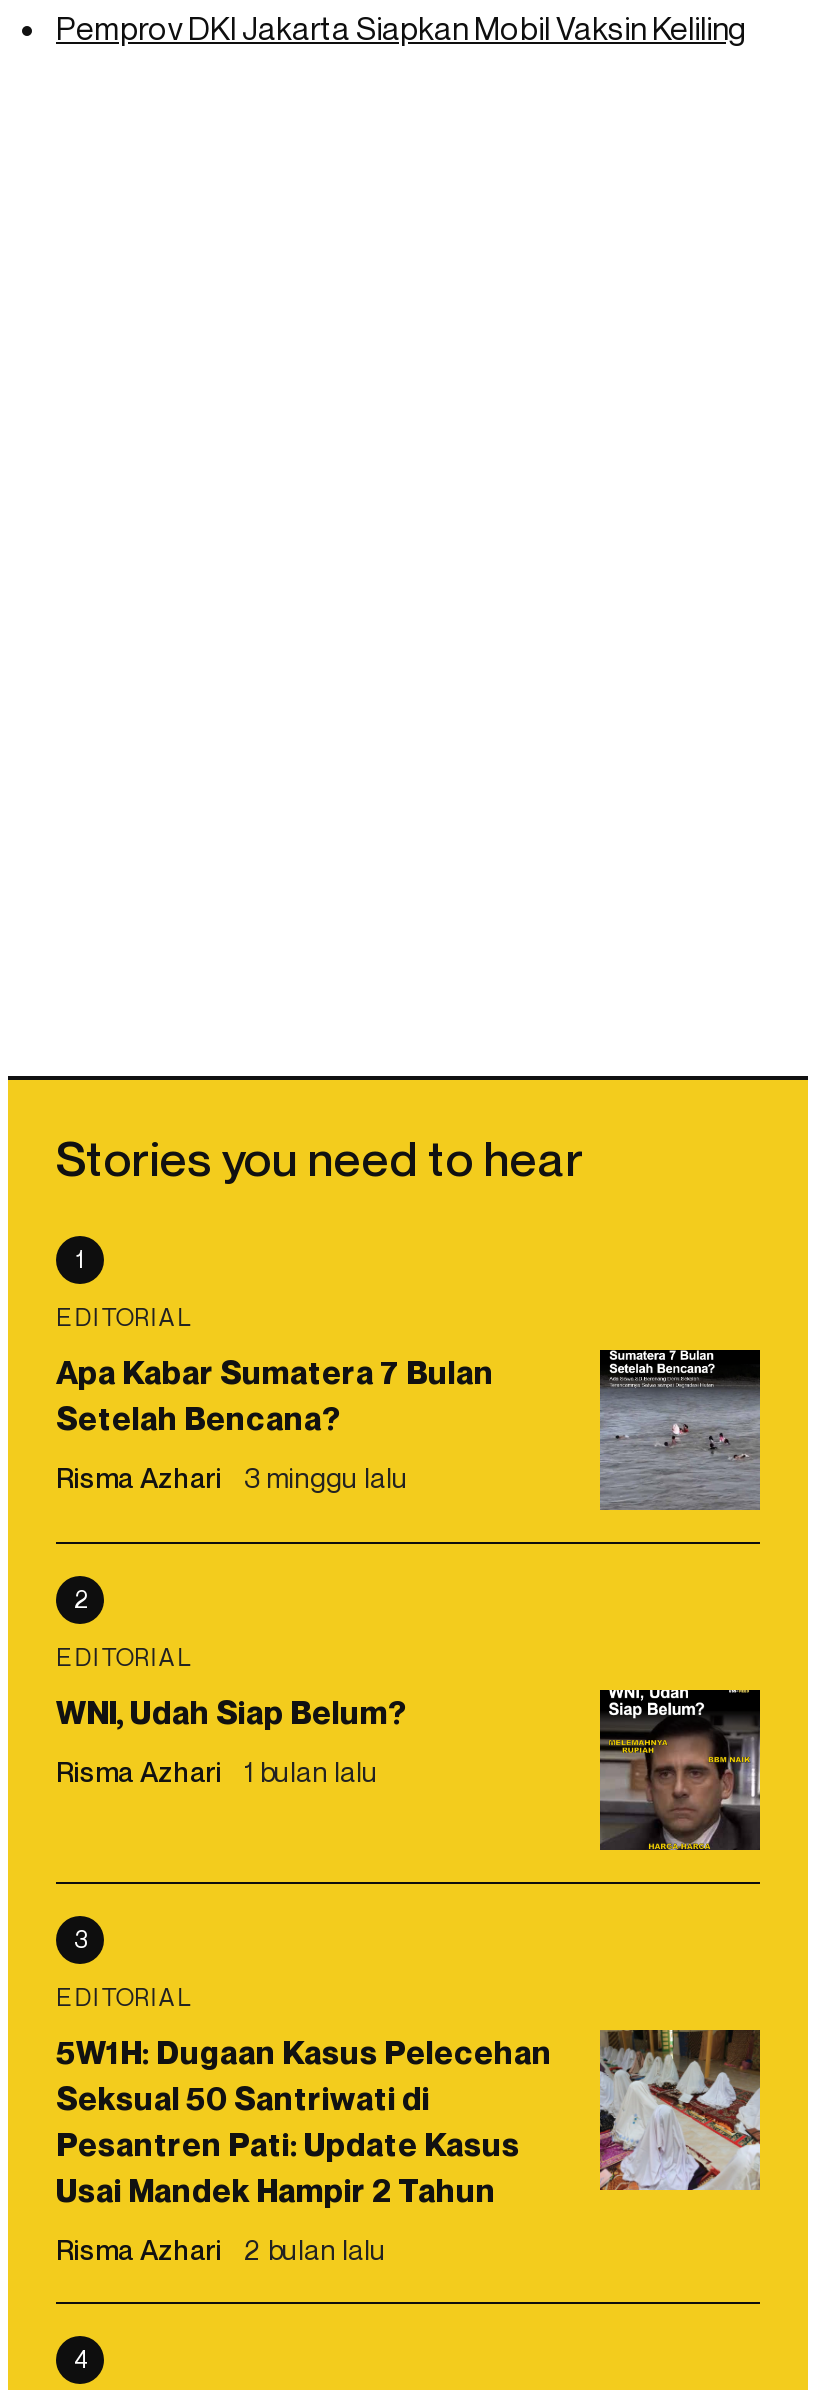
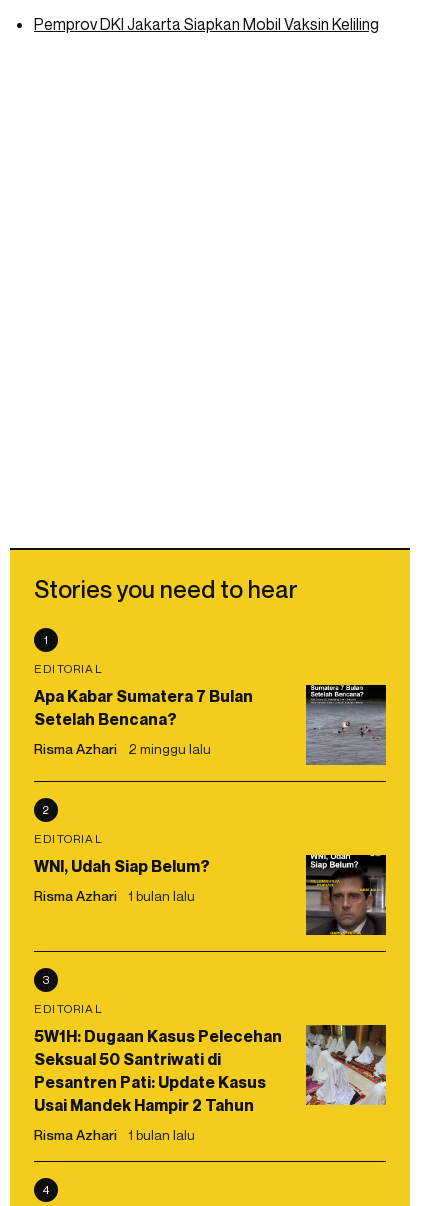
- Risma Azhari 3 minggu lalu
+ Risma Azhari 2 minggu lalu

- Risma Azhari 2 bulan lalu
+ Risma Azhari 1 bulan lalu
